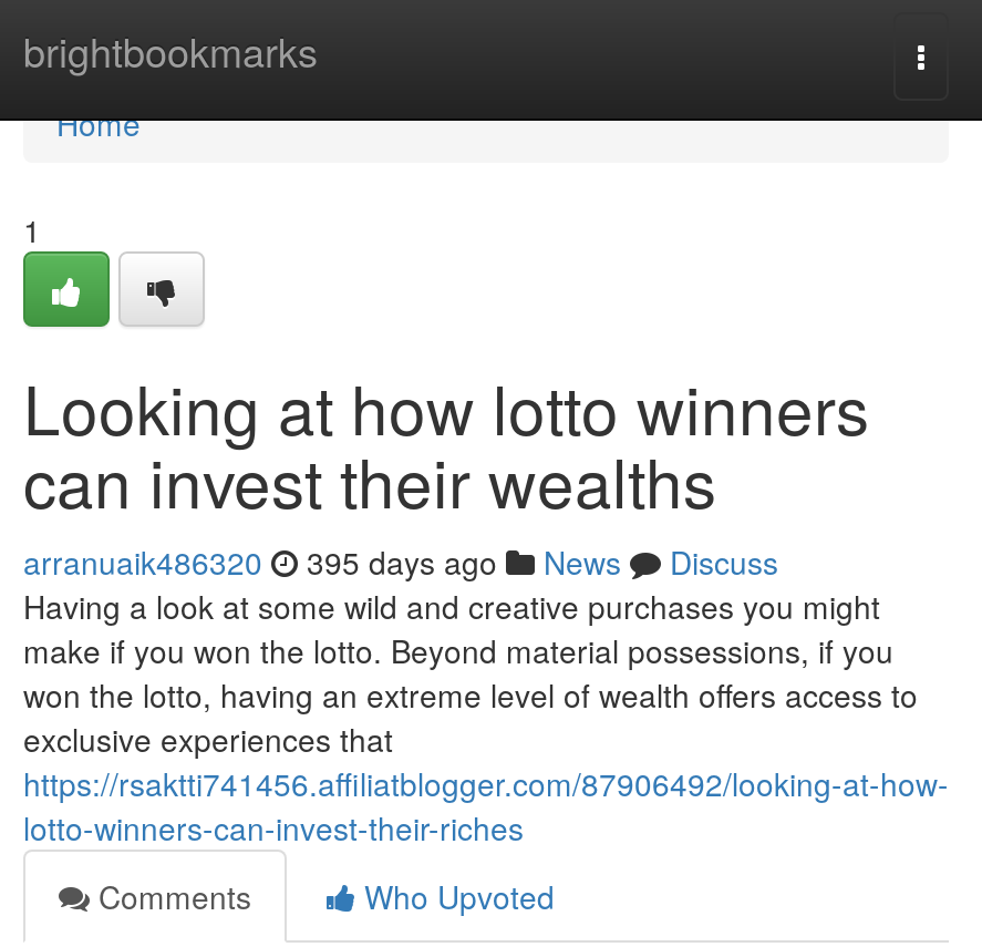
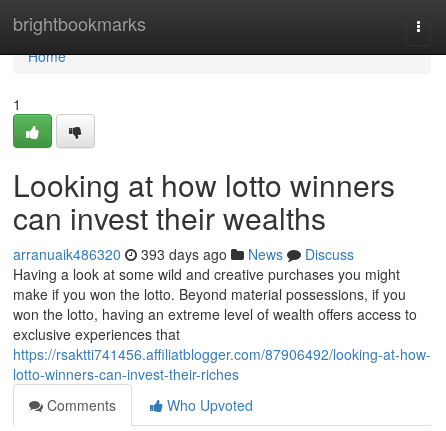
- arranuaik486320 395 days ago News Discuss
+ arranuaik486320 393 days ago News Discuss
